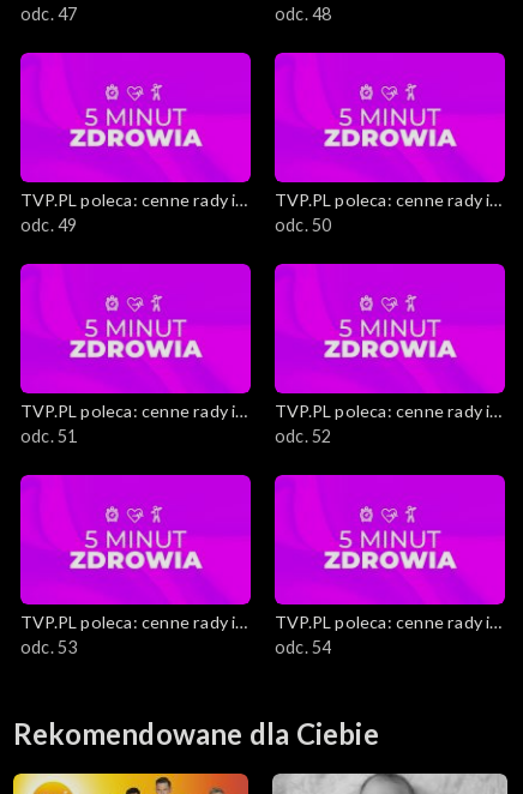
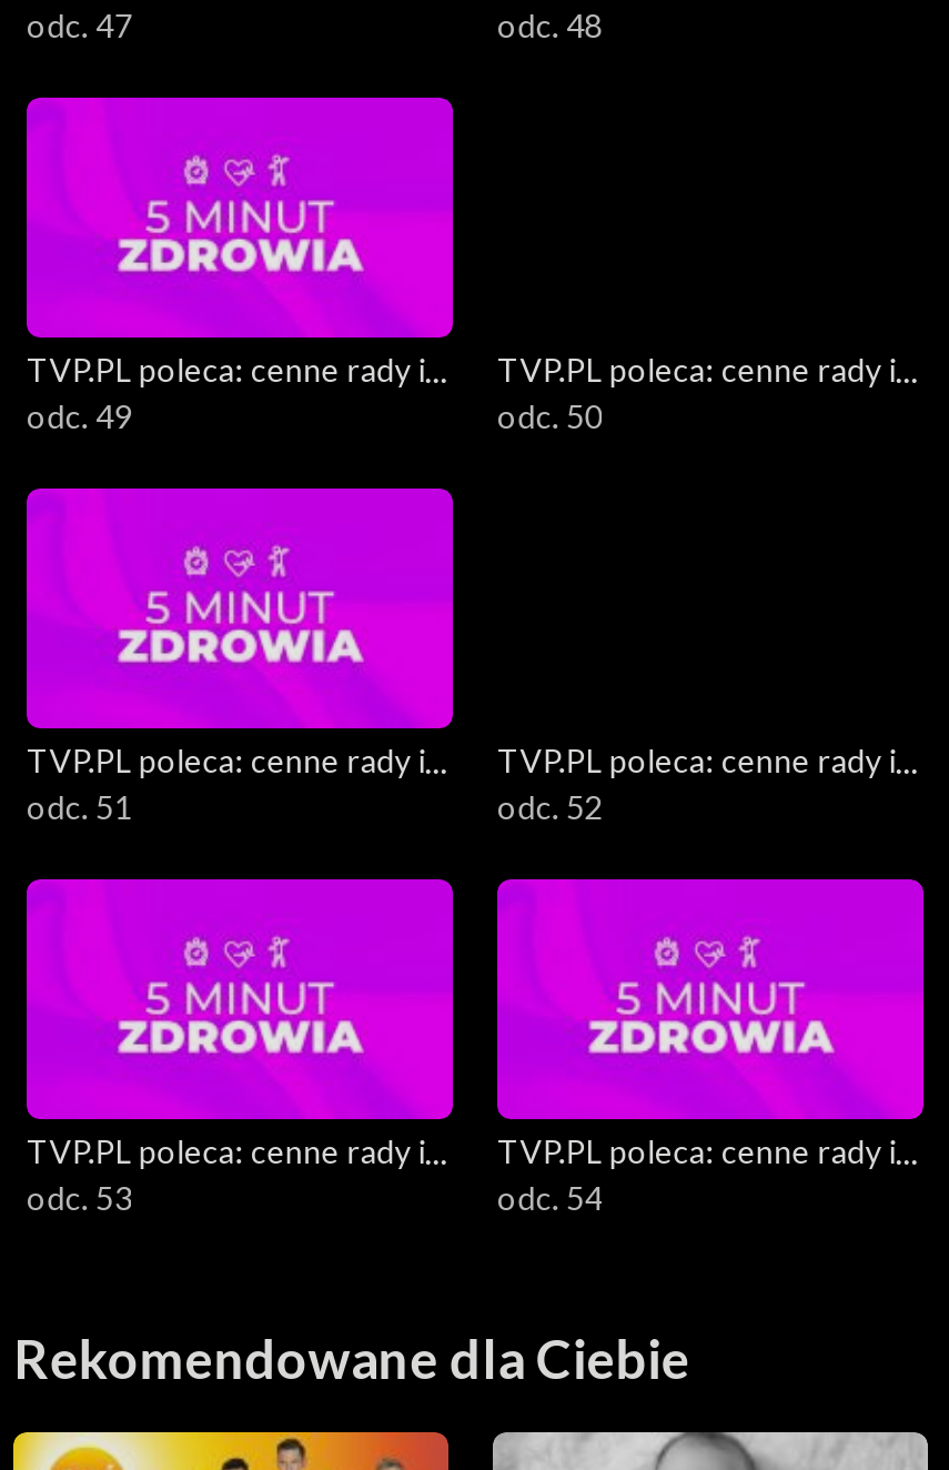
- [image]

- [image]
